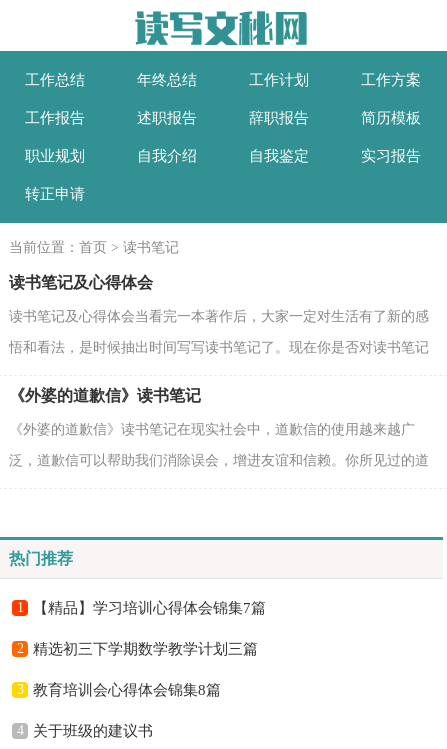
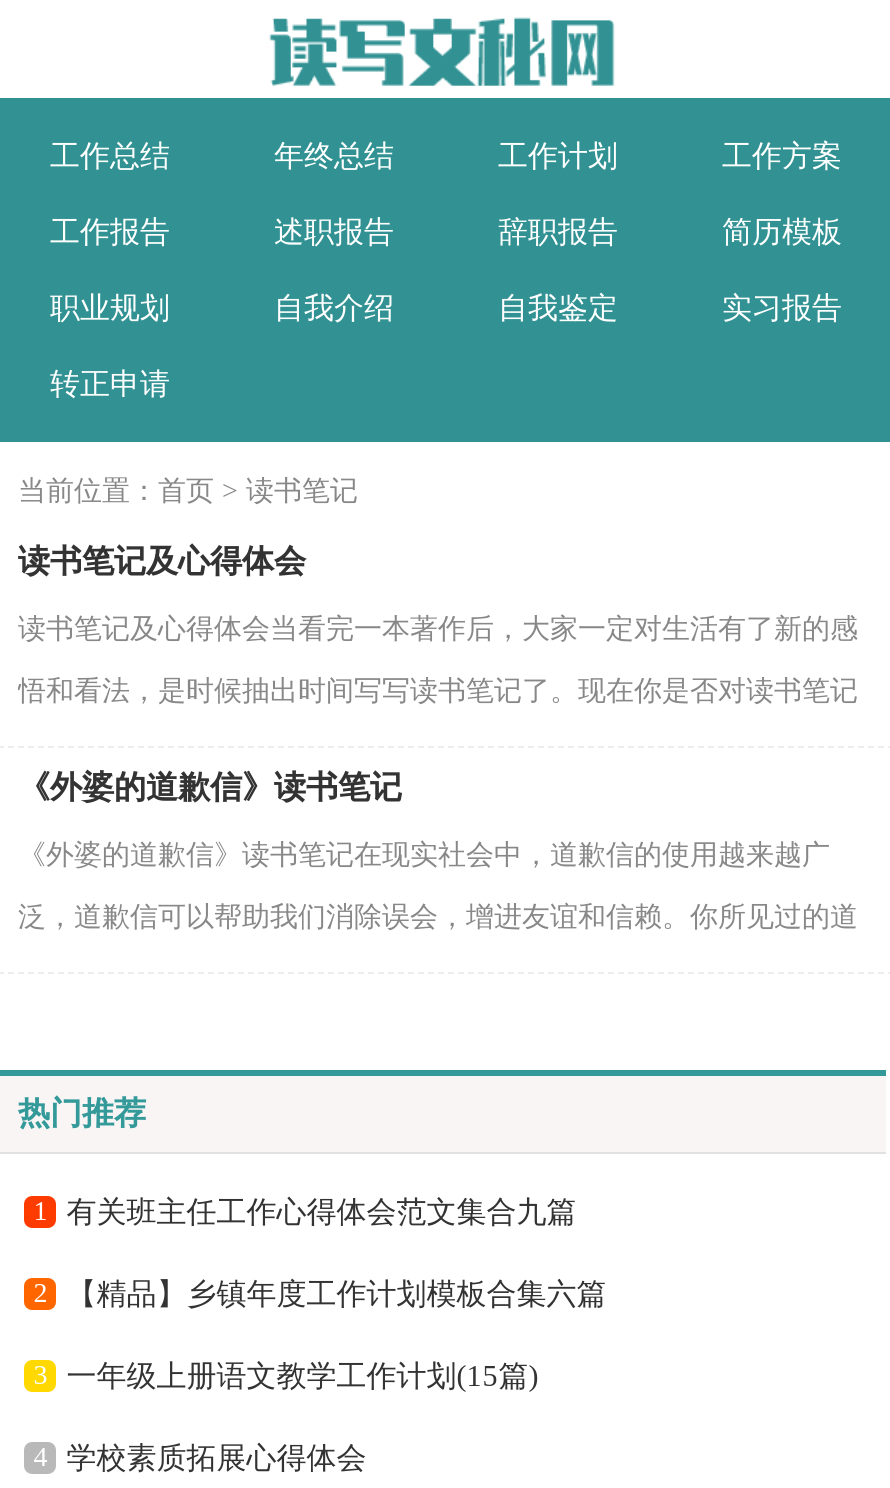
- 【精品】学习培训心得体会锦集7篇
+ 有关班主任工作心得体会范文集合九篇

- 精选初三下学期数学教学计划三篇
+ 【精品】乡镇年度工作计划模板合集六篇

- 教育培训会心得体会锦集8篇
+ 一年级上册语文教学工作计划(15篇)

- 关于班级的建议书
+ 学校素质拓展心得体会
